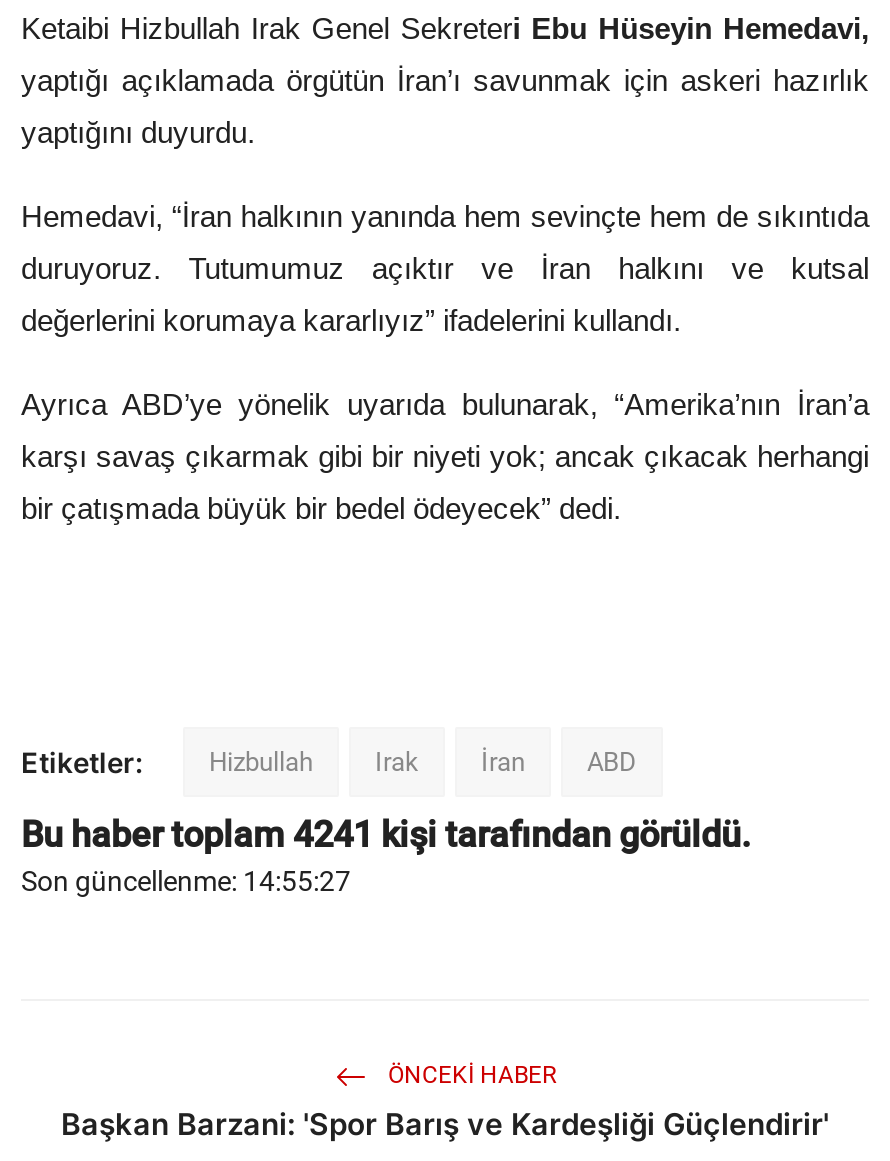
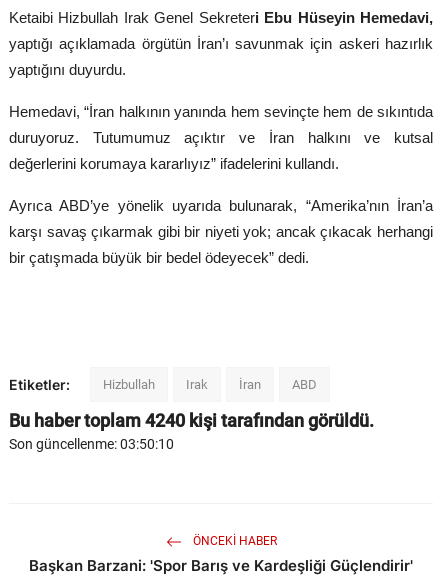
- Bu haber toplam 4241 kişi tarafından görüldü.
+ Bu haber toplam 4240 kişi tarafından görüldü.

- Son güncellenme: 14:55:27
+ Son güncellenme: 03:50:10
